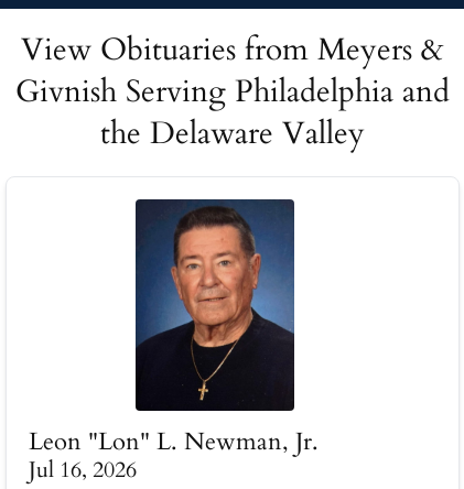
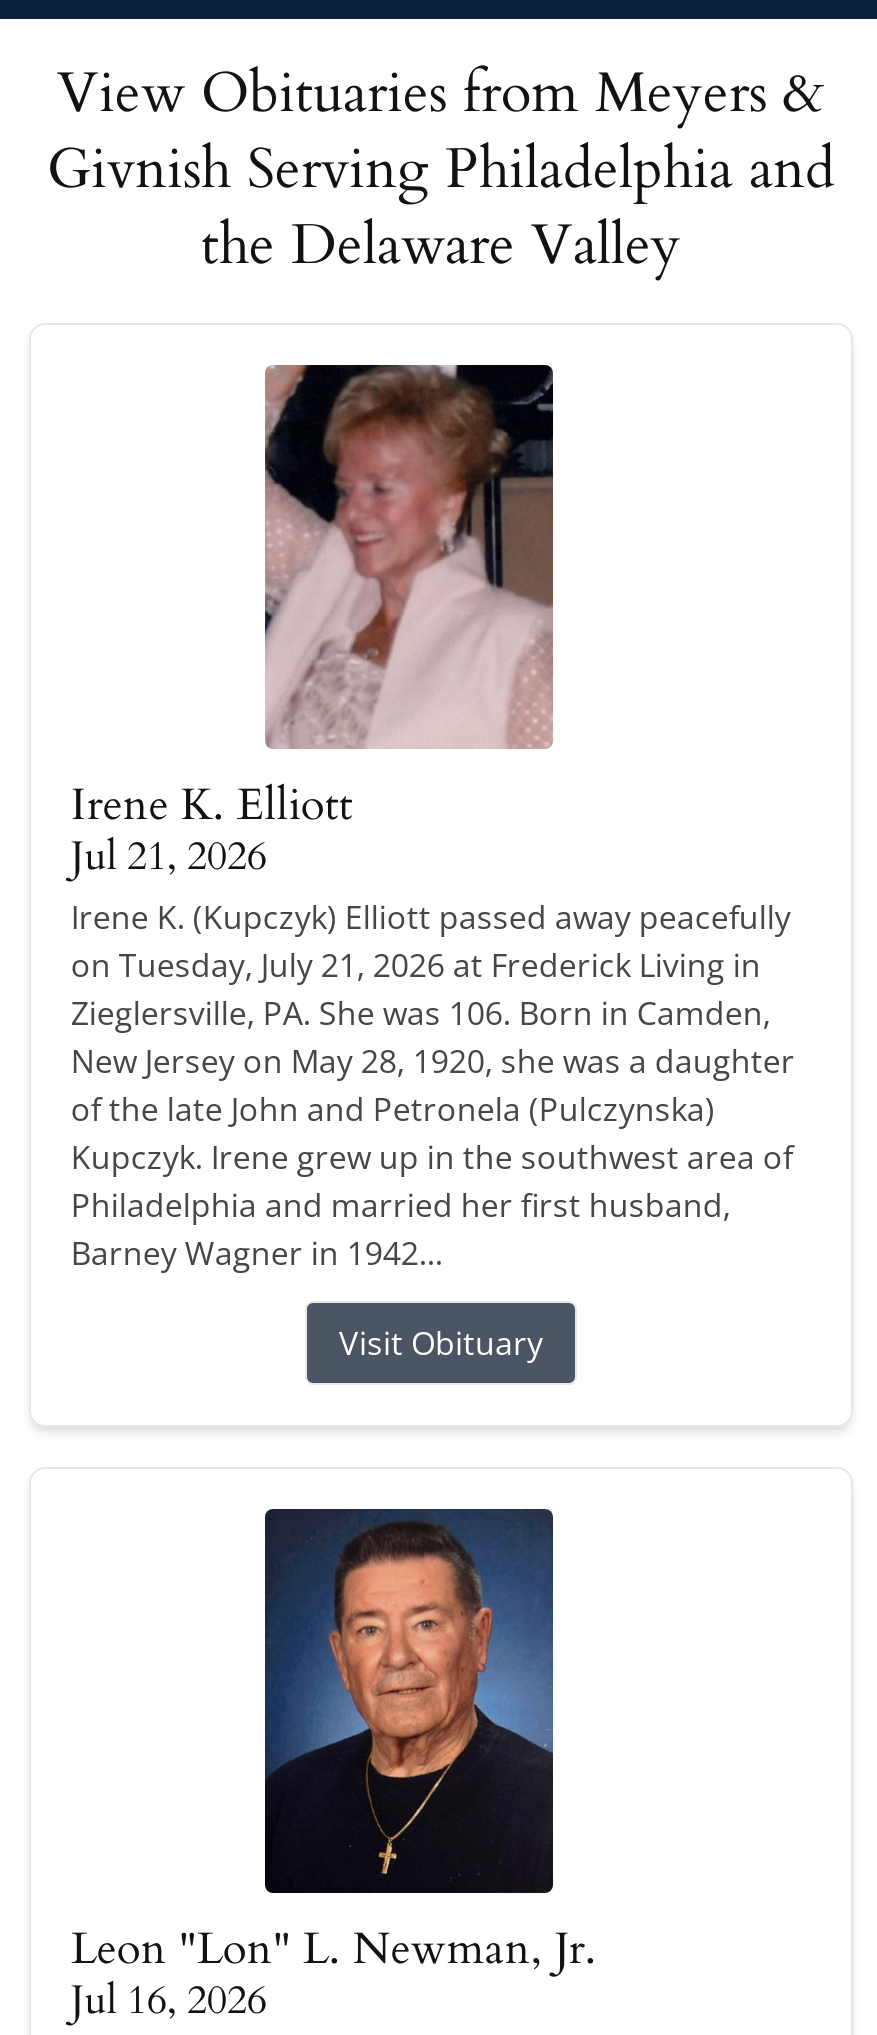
+ [image]
+ Irene K. Elliott
+ Jul 21, 2026
+ Irene K. (Kupczyk) Elliott passed away peacefully
+ on Tuesday, July 21, 2026 at Frederick Living in
+ Zieglersville, PA. She was 106. Born in Camden,
+ New Jersey on May 28, 1920, she was a daughter
+ of the late John and Petronela (Pulczynska)
+ Kupczyk. Irene grew up in the southwest area of
+ Philadelphia and married her first husband,
+ Barney Wagner in 1942...
+ Visit Obituary
